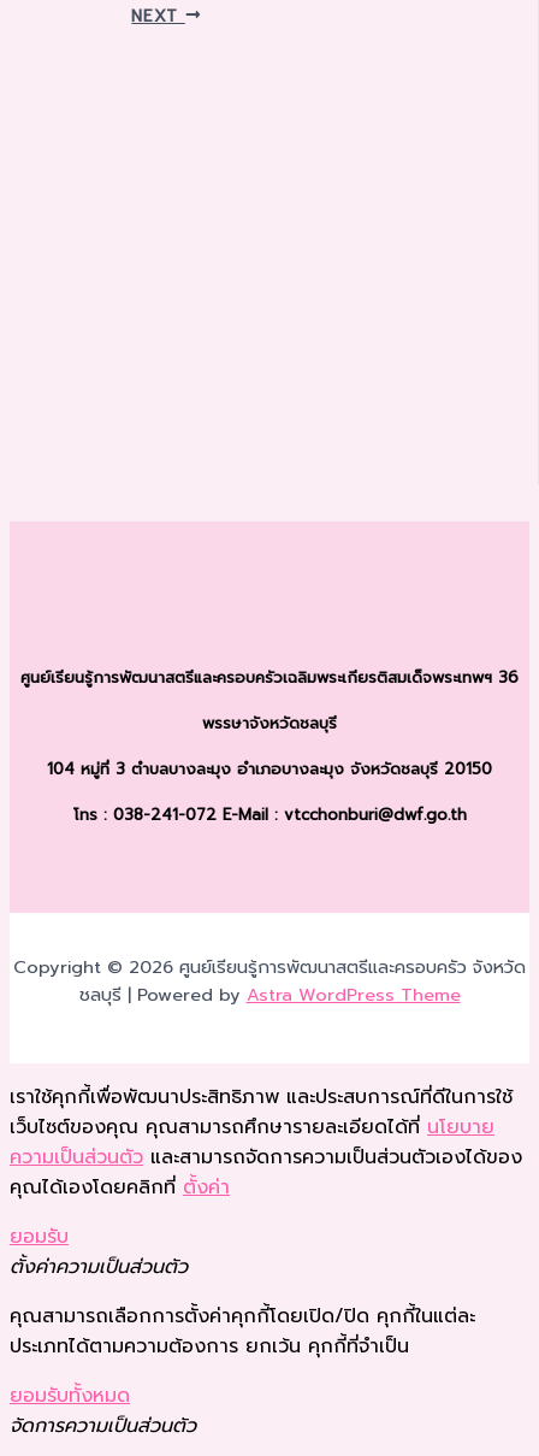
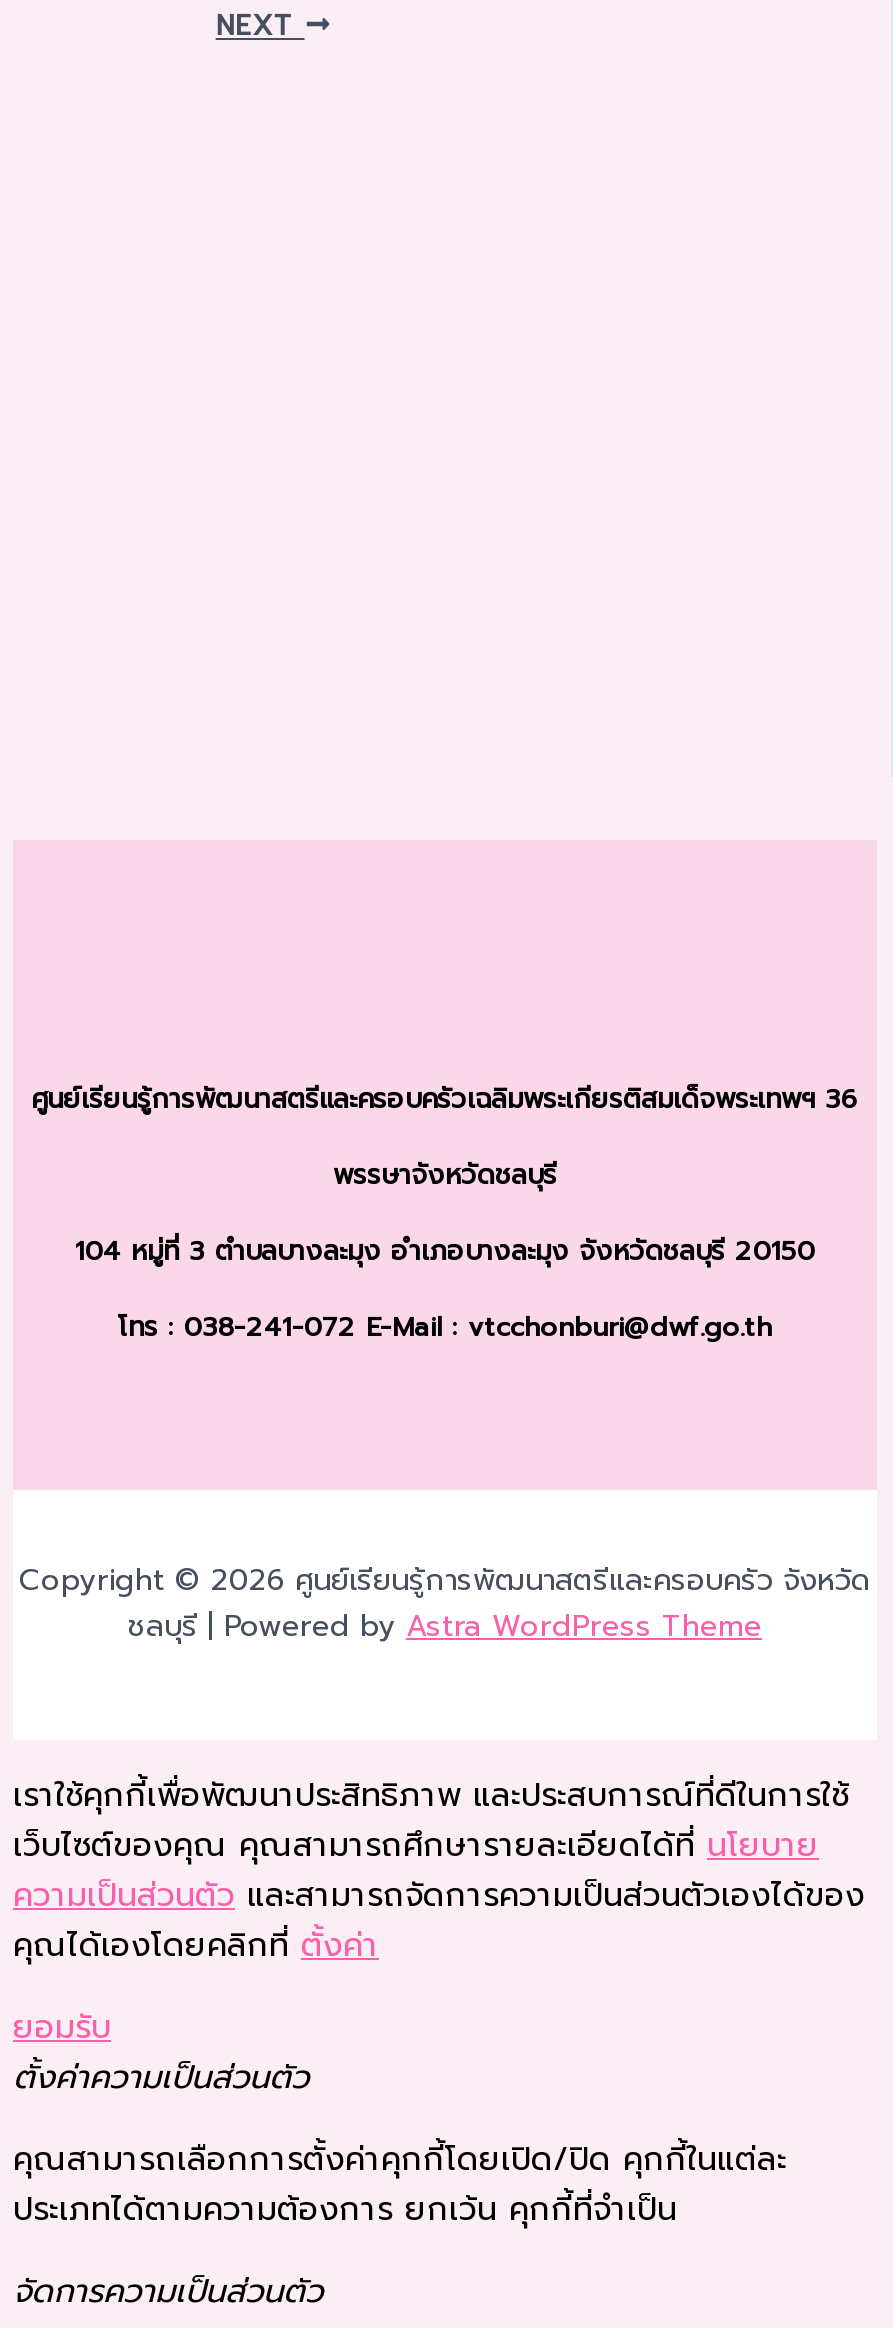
- ยอมรับทั้งหมด
